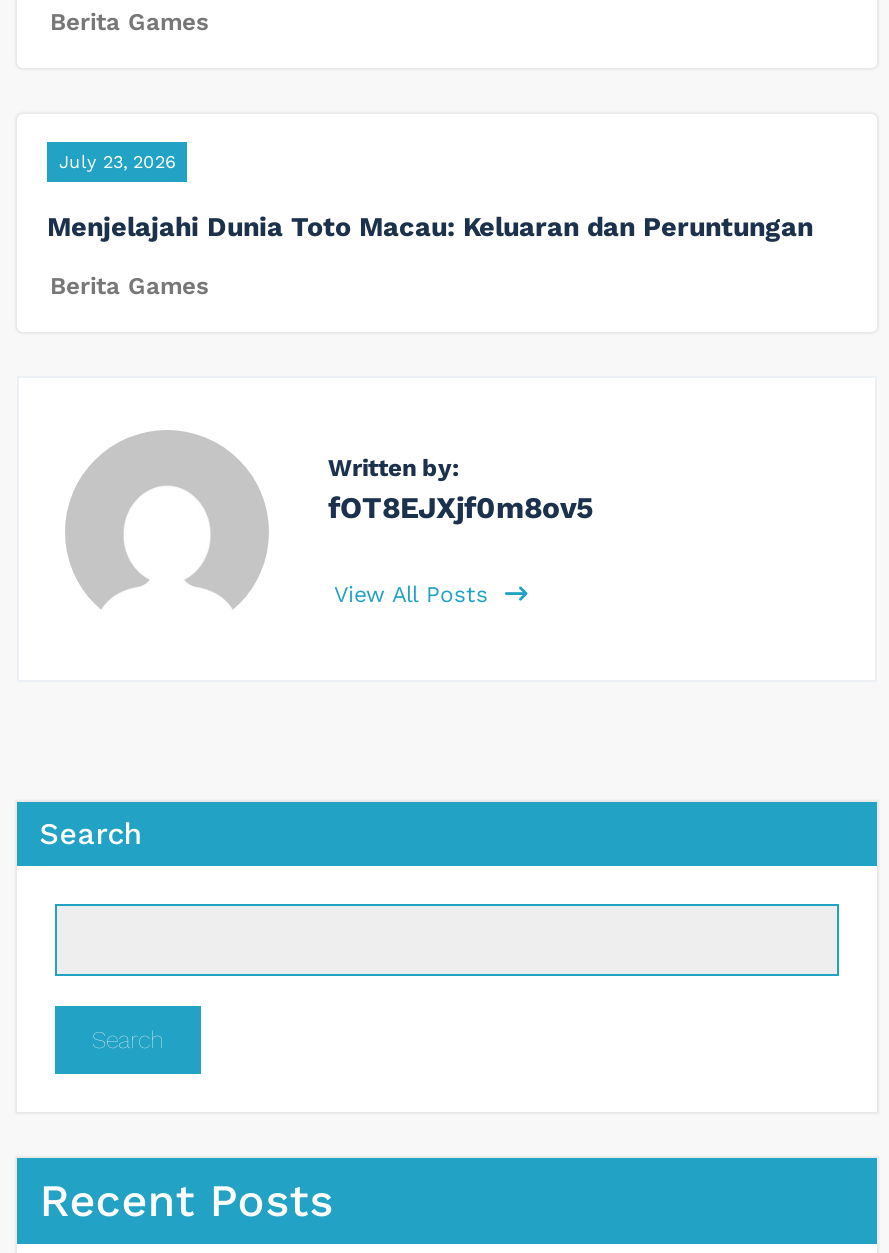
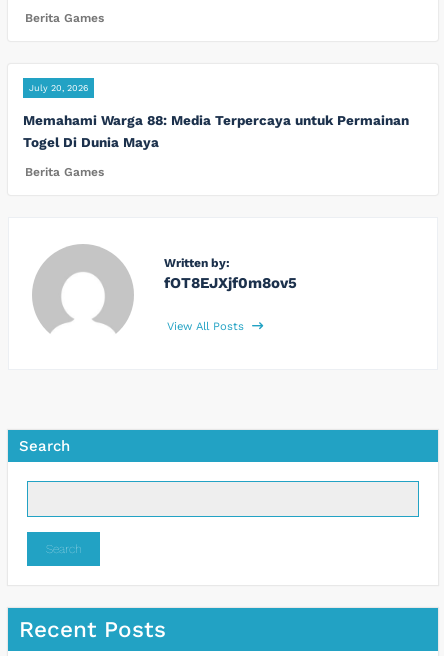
- July 23, 2026
+ July 20, 2026

- Menjelajahi Dunia Toto Macau: Keluaran dan Peruntungan
+ Memahami Warga 88: Media Terpercaya untuk Permainan
+ Togel Di Dunia Maya
